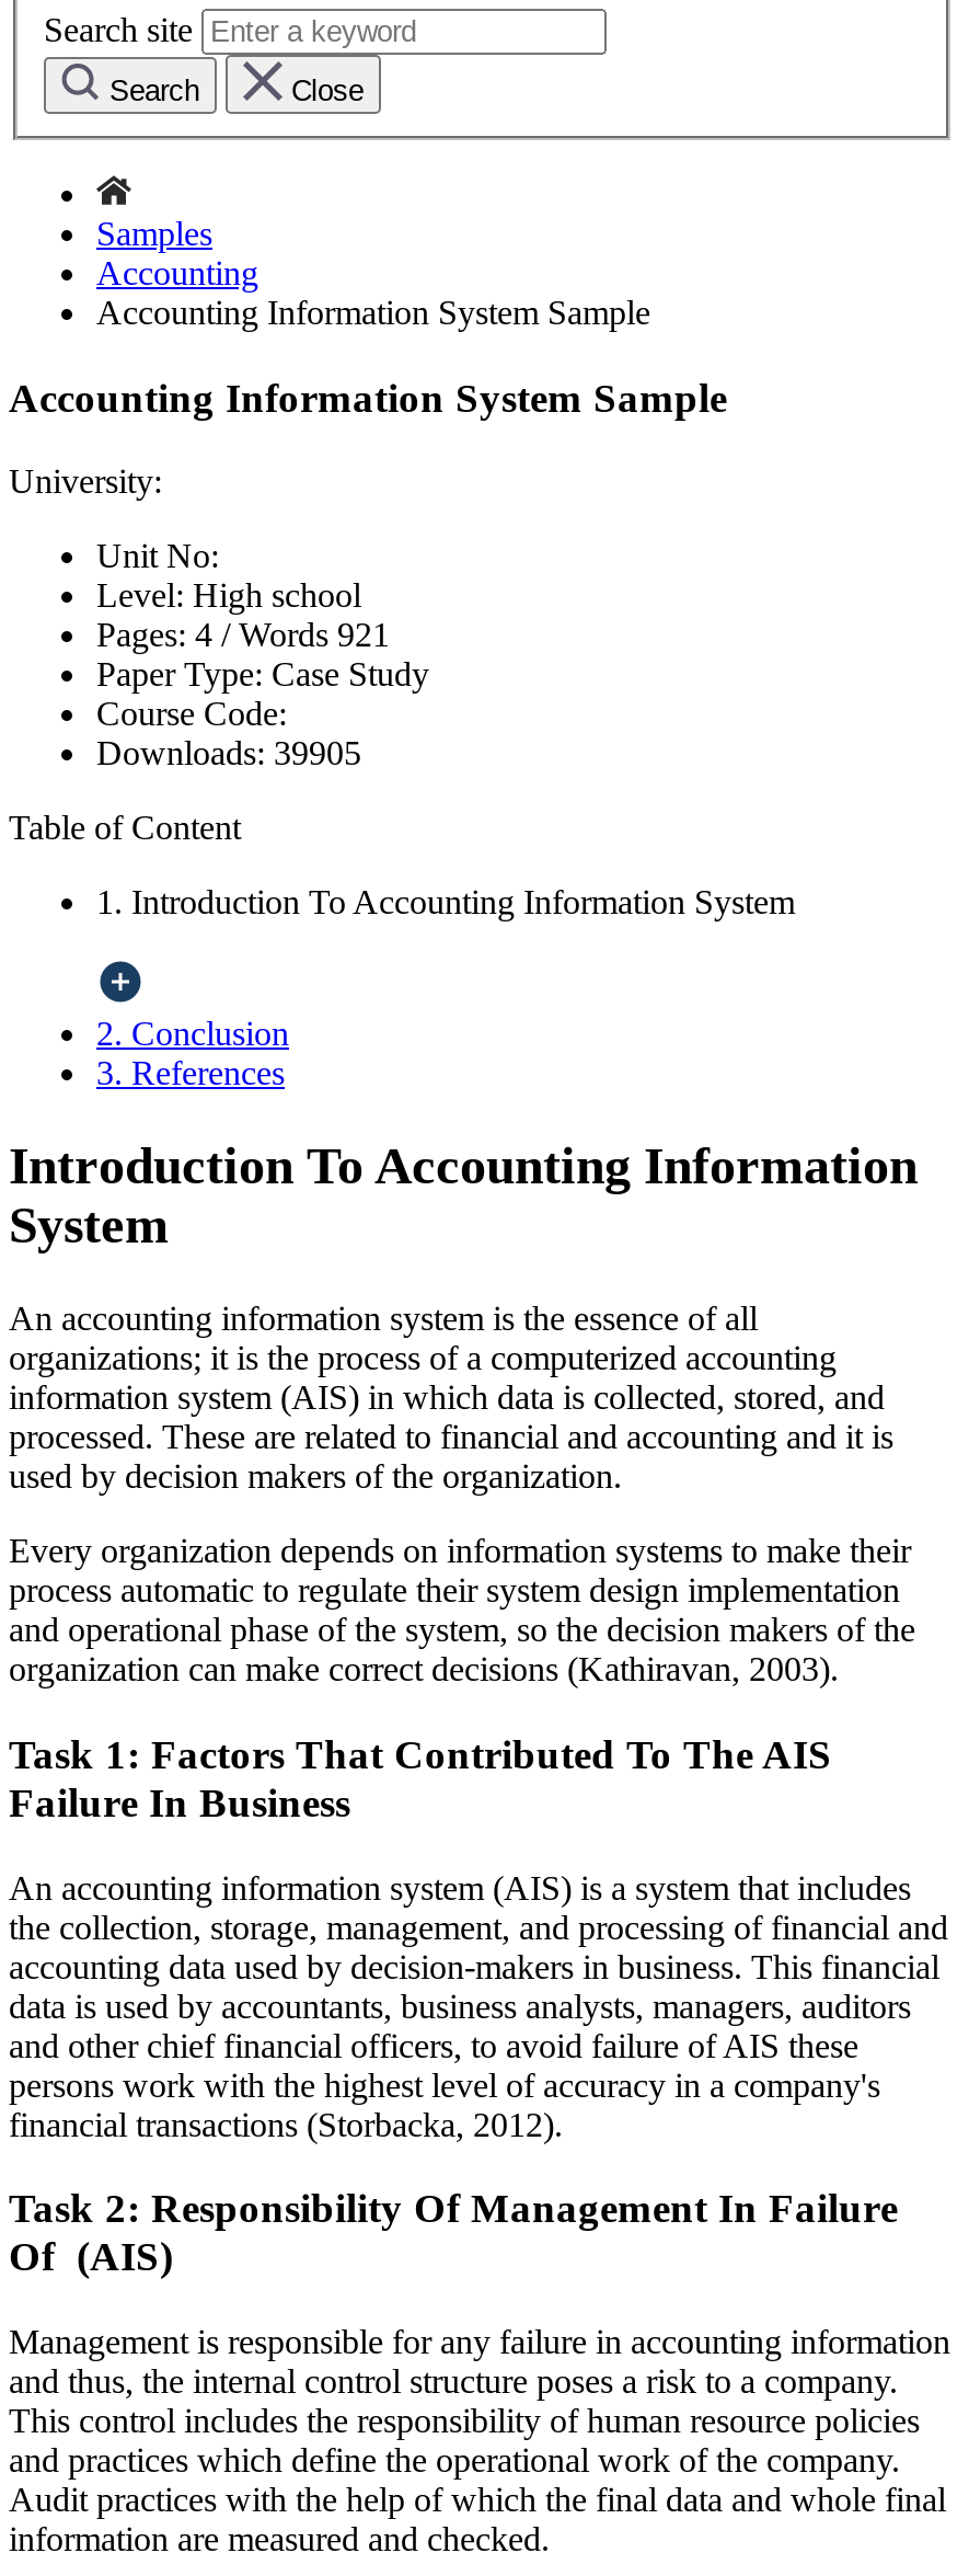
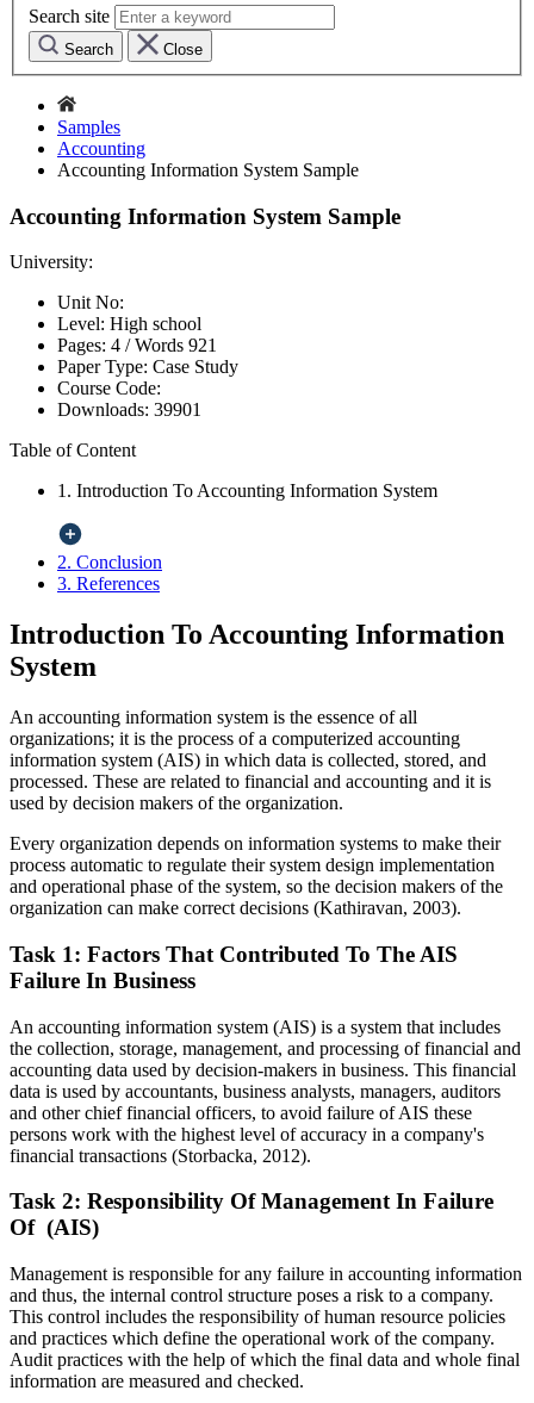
- Downloads: 39905
+ Downloads: 39901
